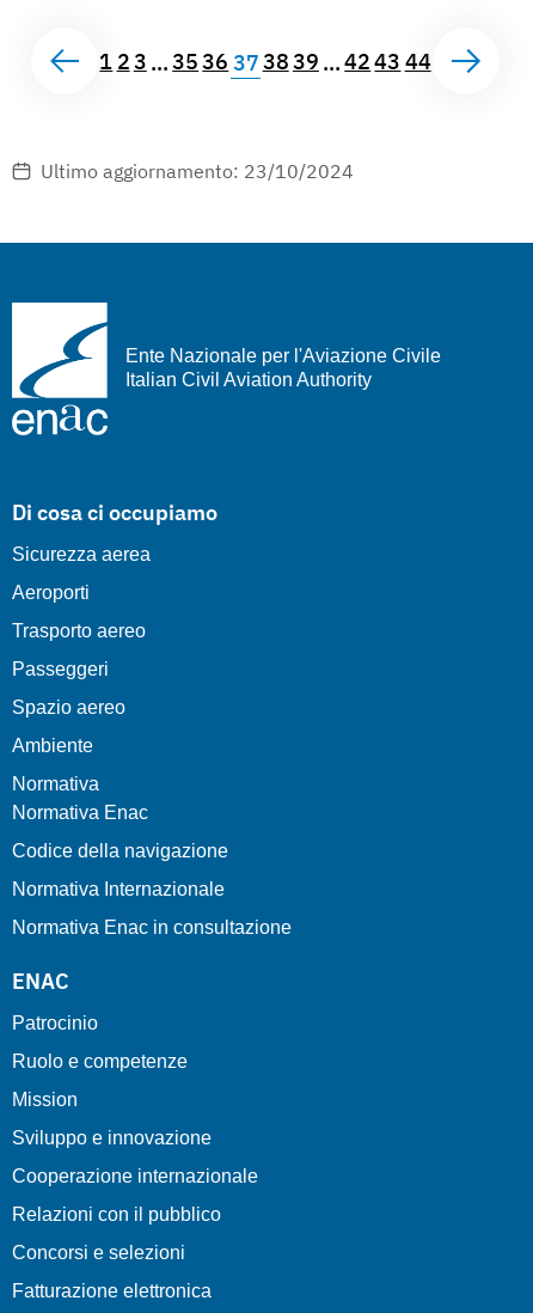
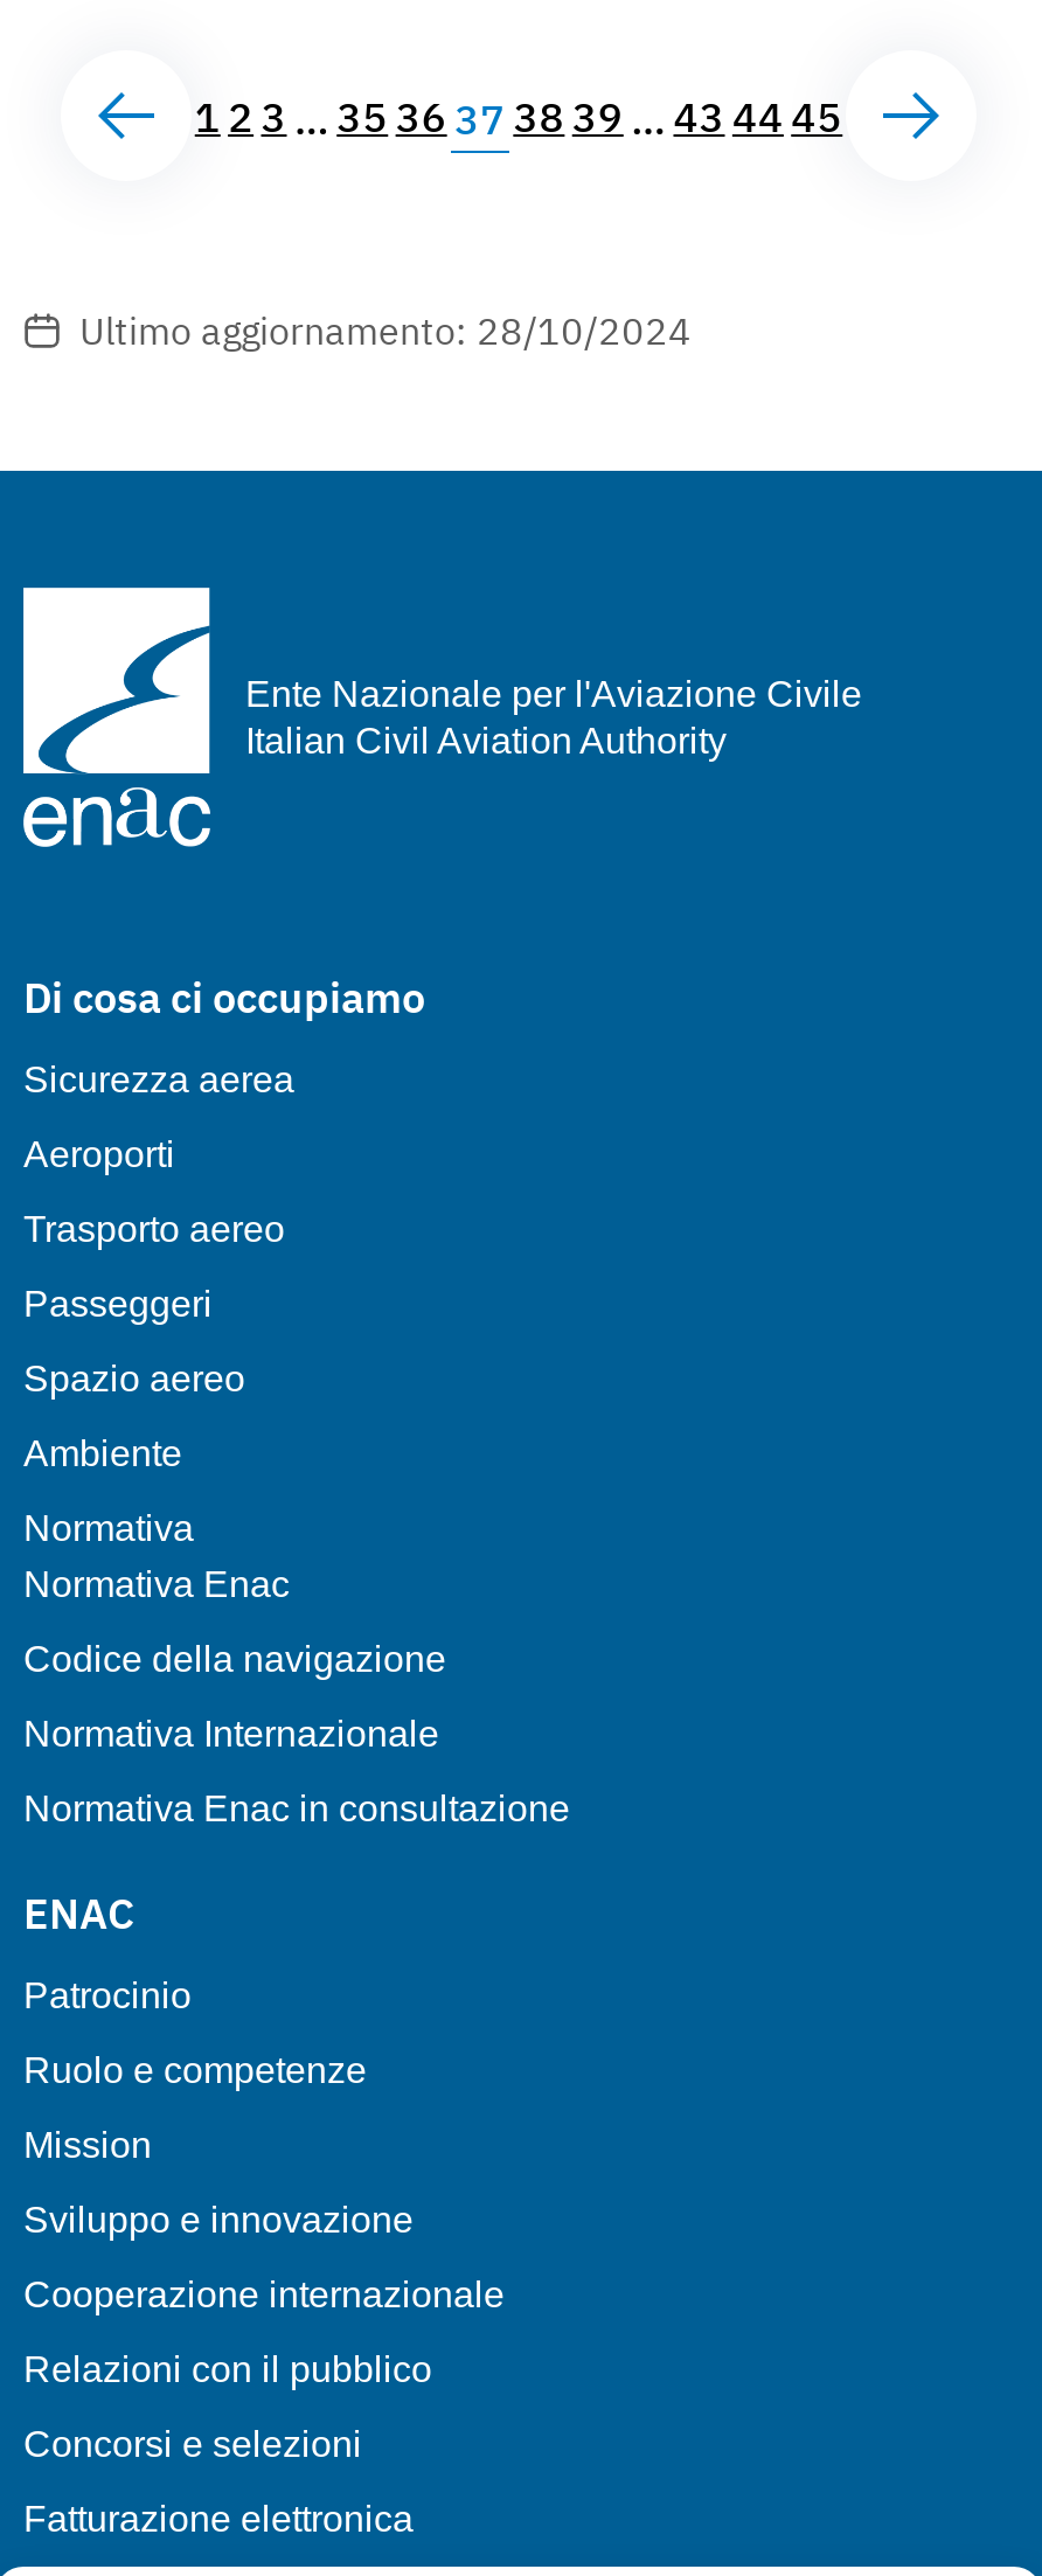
- 1 2 3 … 35 36 37 38 39 … 42 43 44
+ 1 2 3 … 35 36 37 38 39 … 43 44 45

- Ultimo aggiornamento: 23/10/2024
+ Ultimo aggiornamento: 28/10/2024
